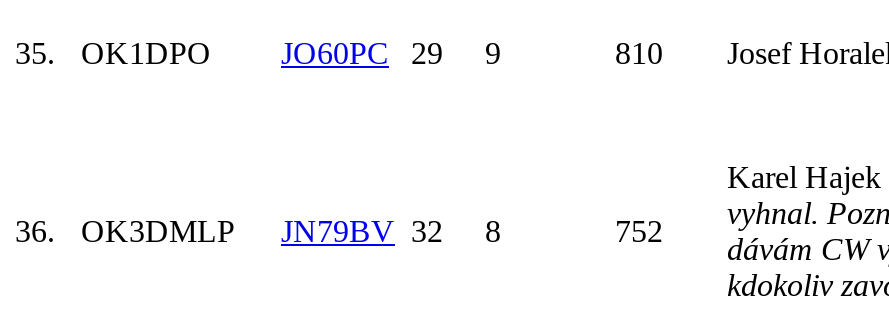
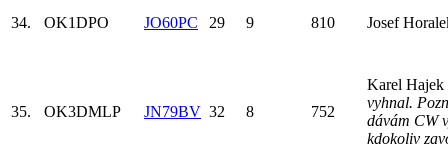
- 35. OK1DPO
+ 34. OK1DPO

- 36. OK3DMLP JN79BV 32 8
+ 35. OK3DMLP JN79BV 32 8
